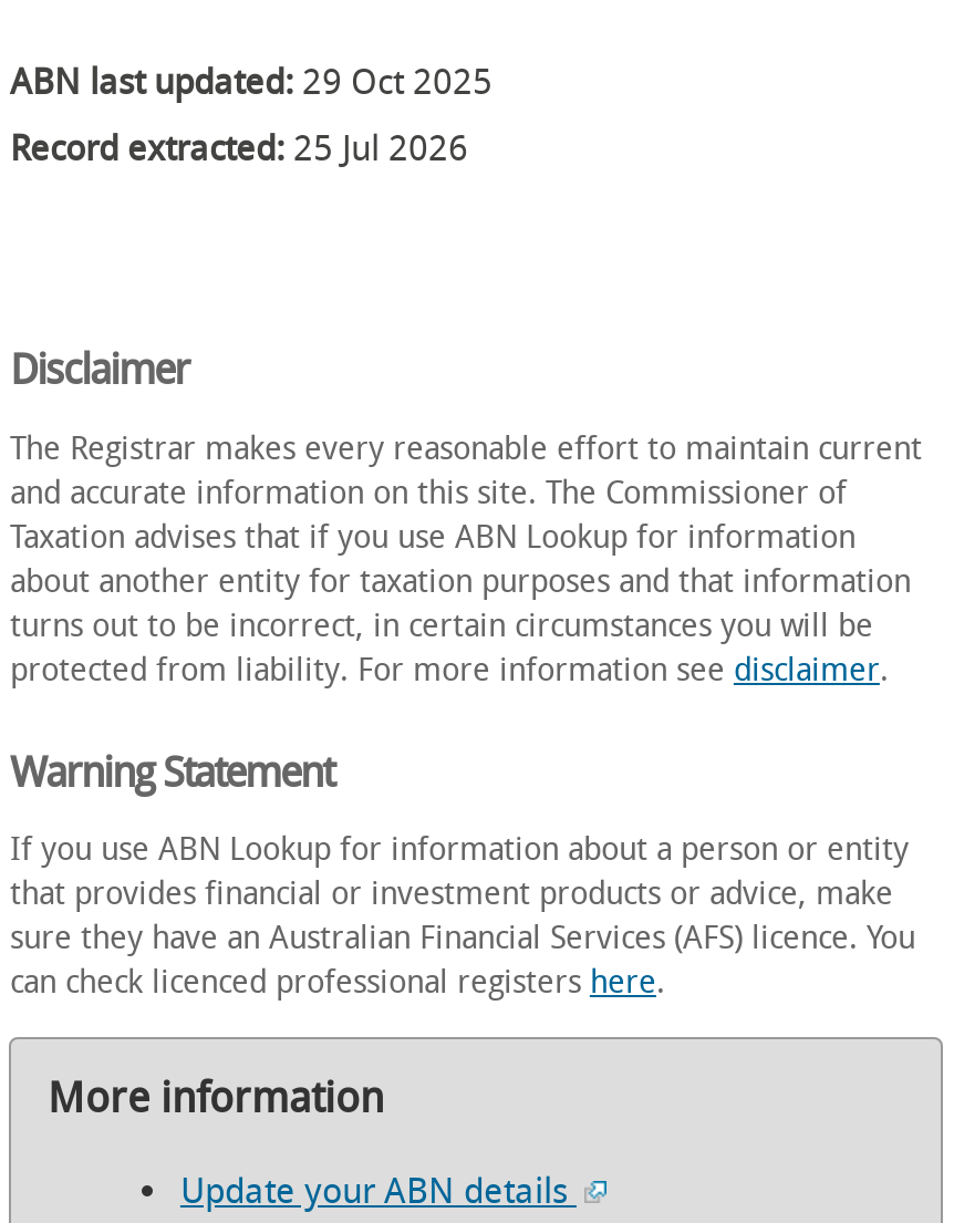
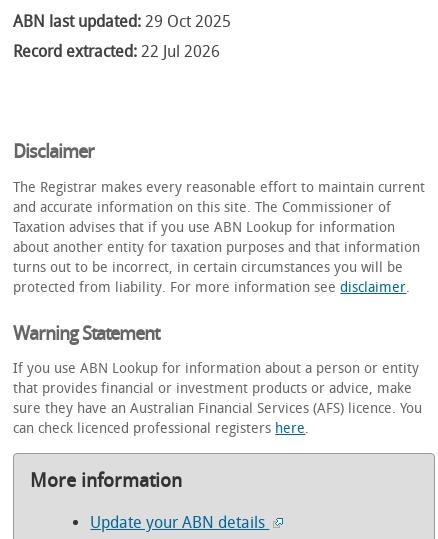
- Record extracted: 25 Jul 2026
+ Record extracted: 22 Jul 2026
